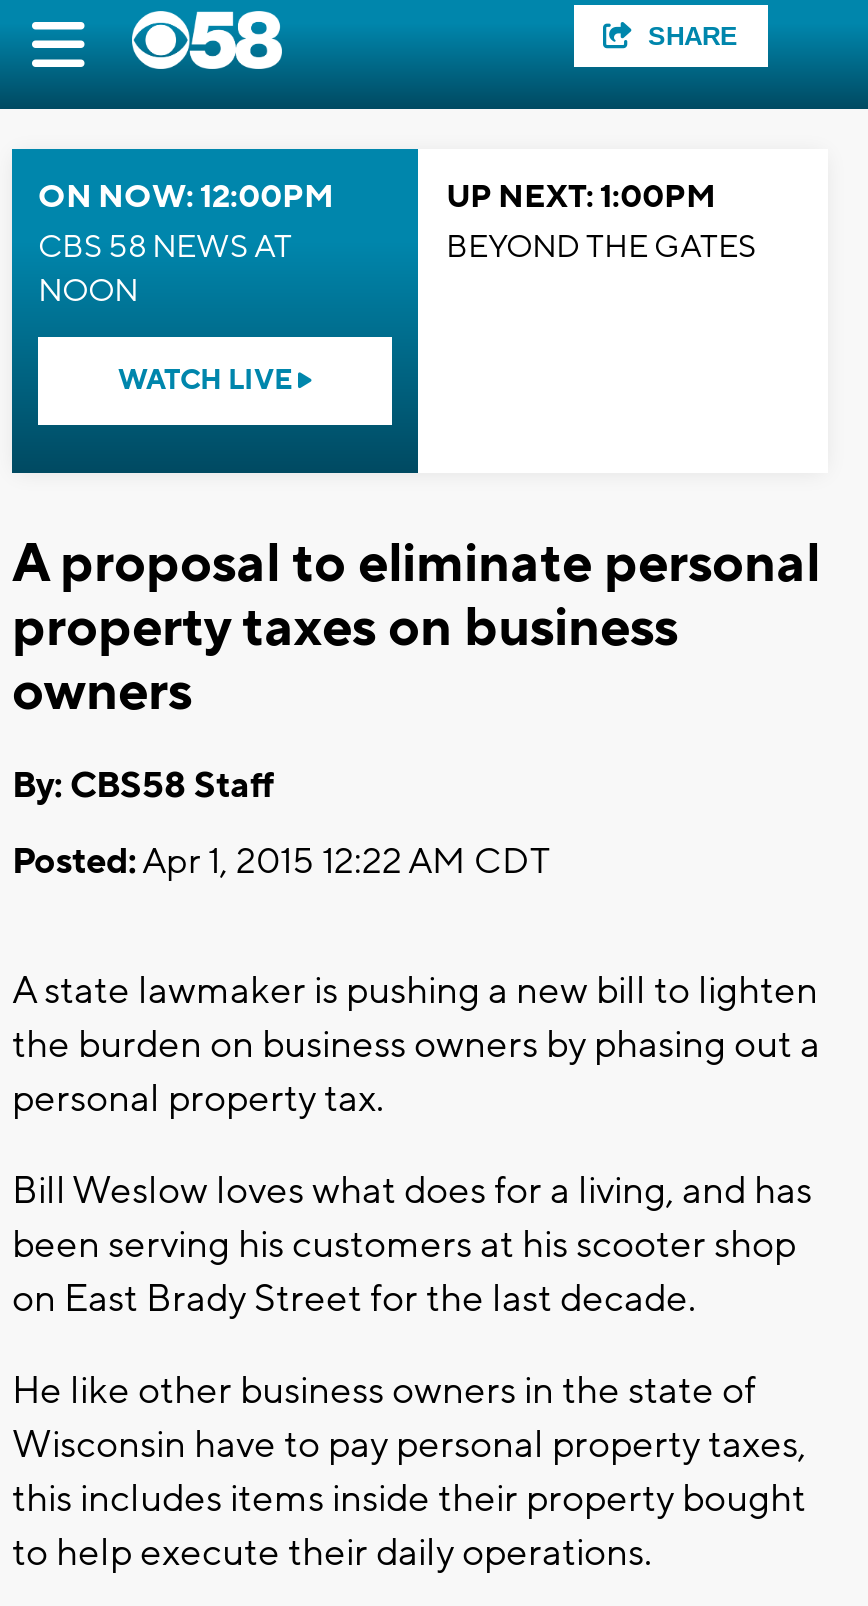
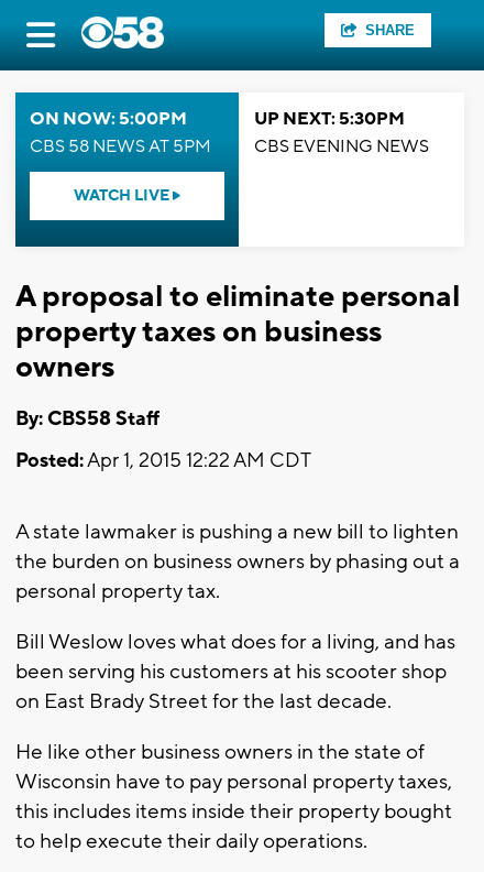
- ON NOW: 12:00PM
- CBS 58 NEWS AT
- NOON
+ ON NOW: 5:00PM
+ CBS 58 NEWS AT 5PM

- UP NEXT: 1:00PM
- BEYOND THE GATES
+ UP NEXT: 5:30PM
+ CBS EVENING NEWS
